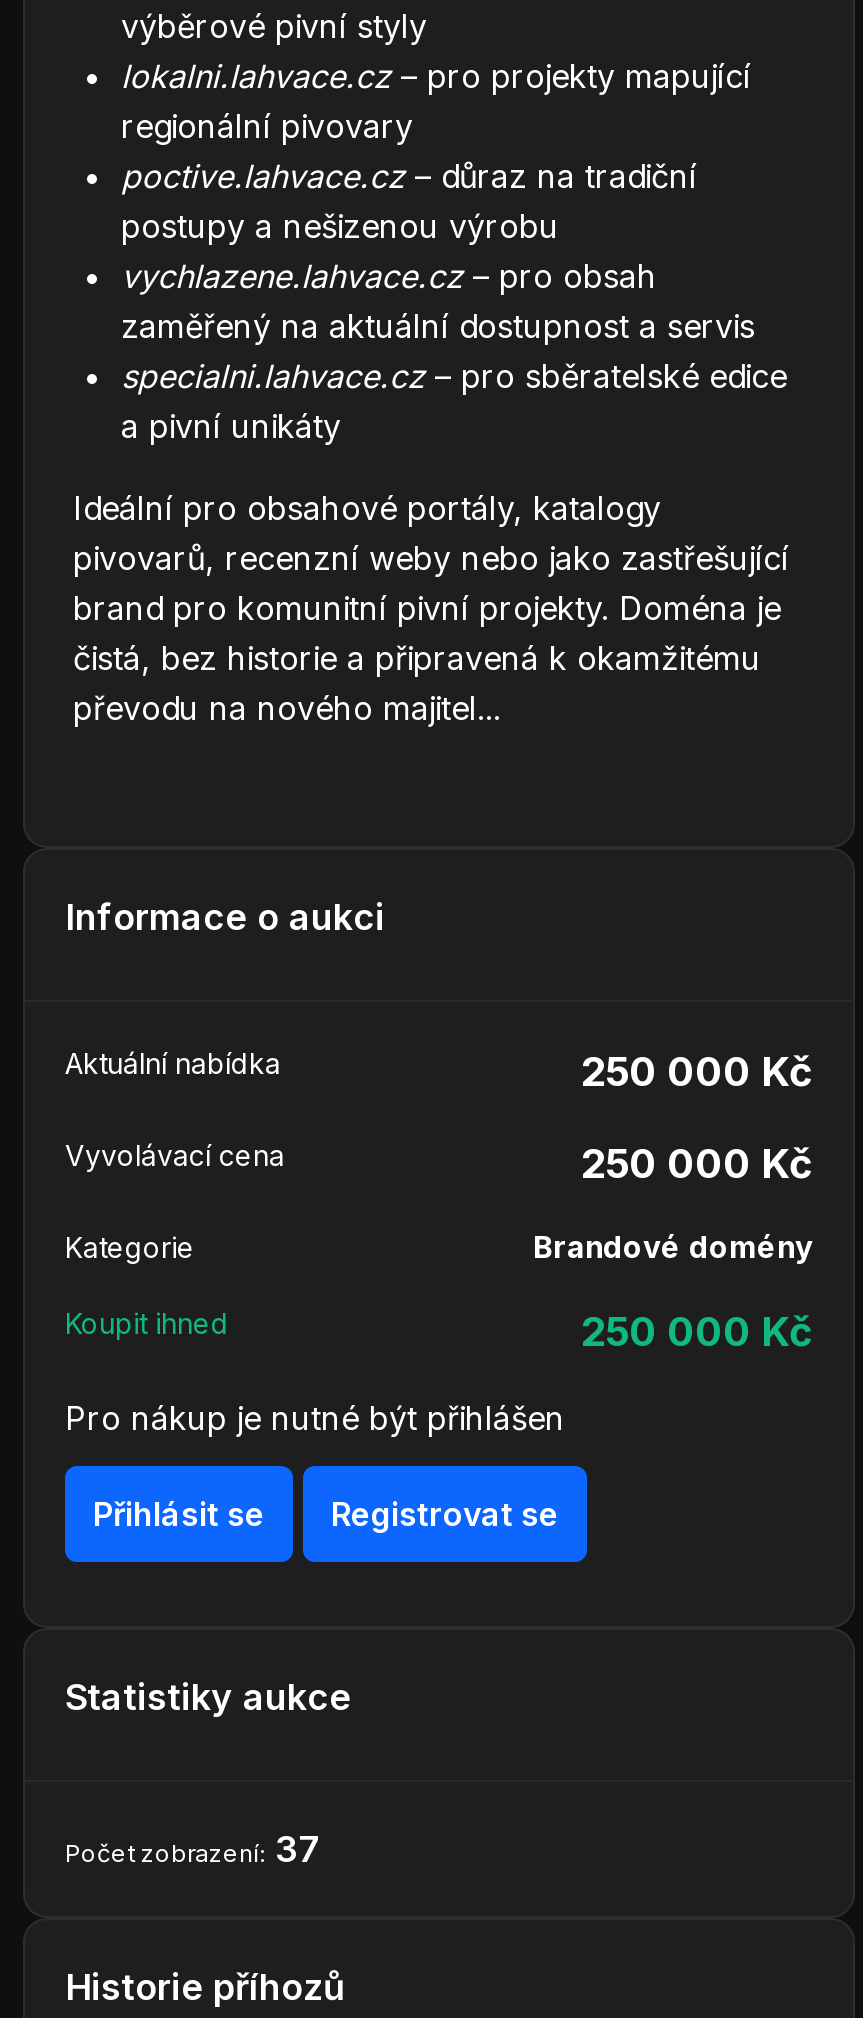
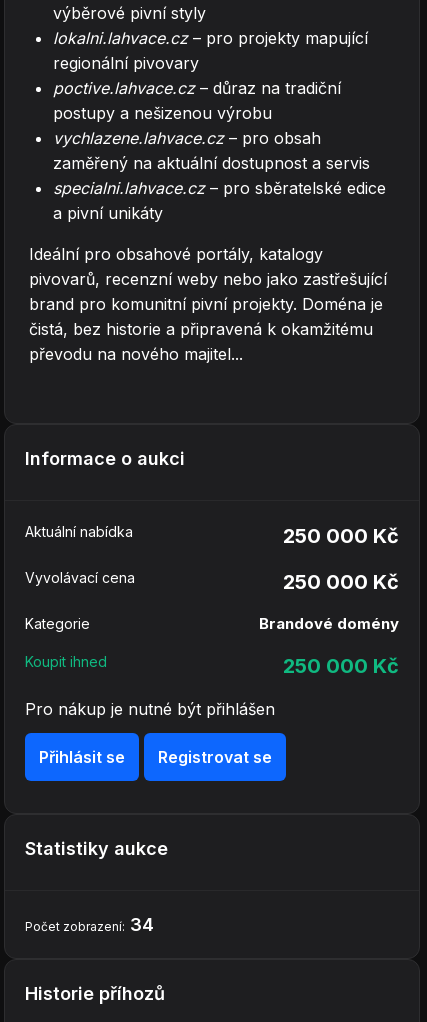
- Počet zobrazení: 37
+ Počet zobrazení: 34
